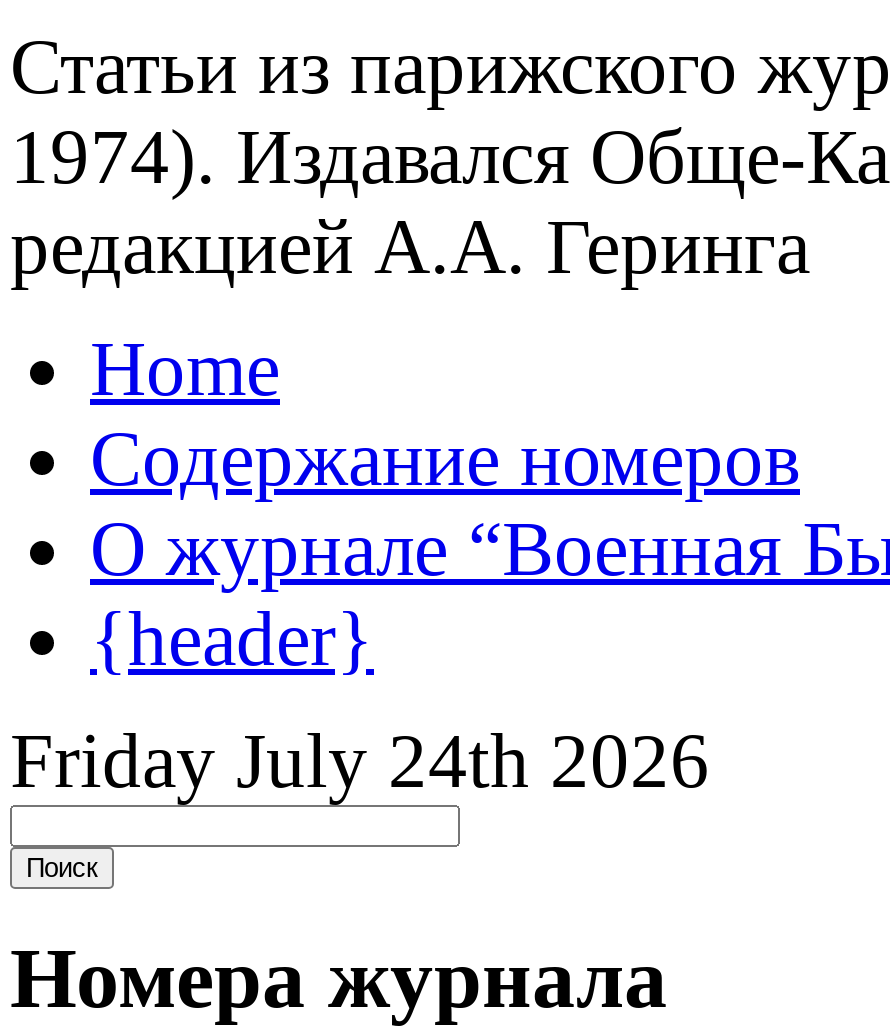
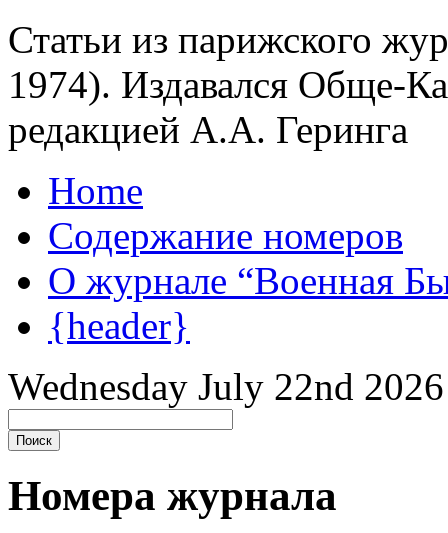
- Friday July 24th 2026
+ Wednesday July 22nd 2026
